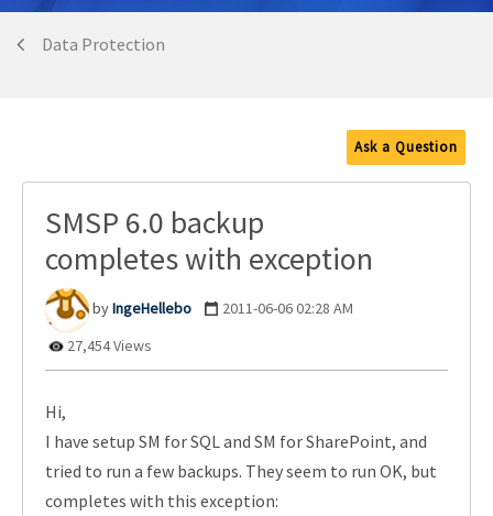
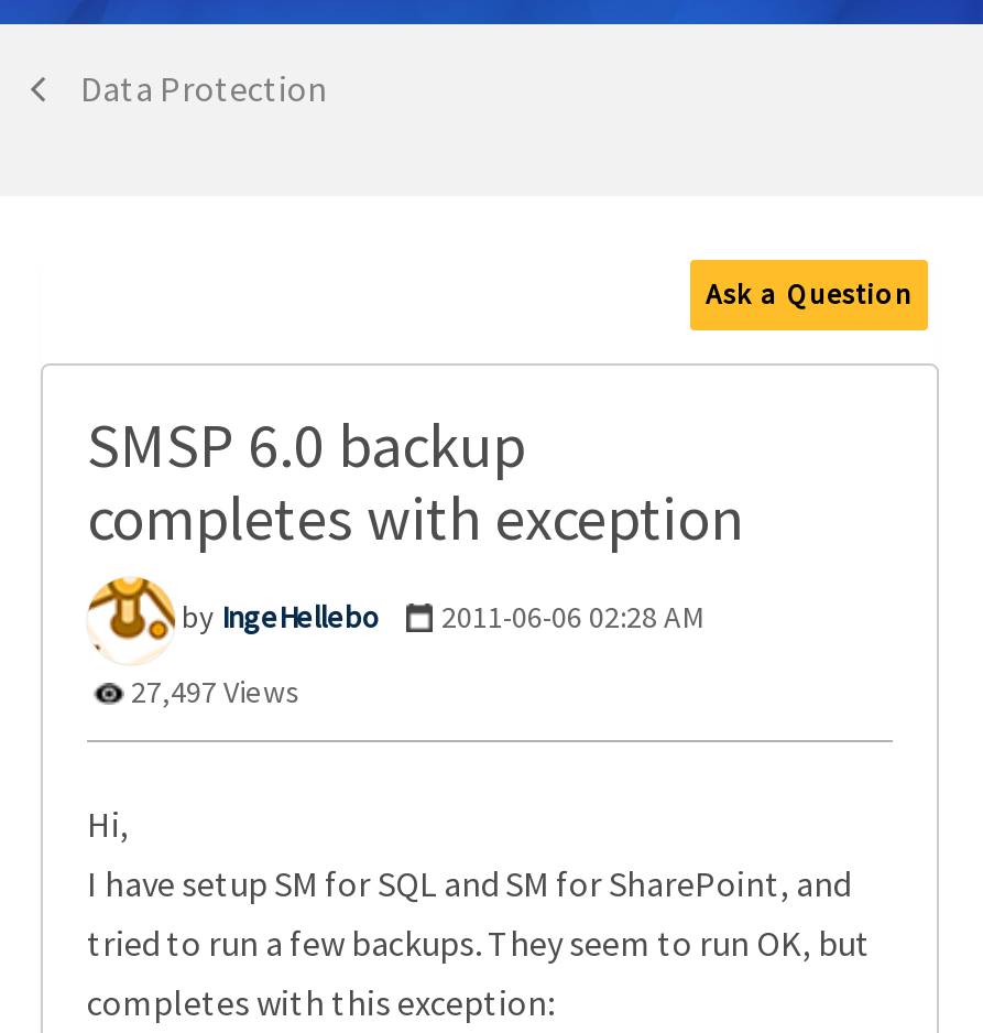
- 27,454 Views
+ 27,497 Views
